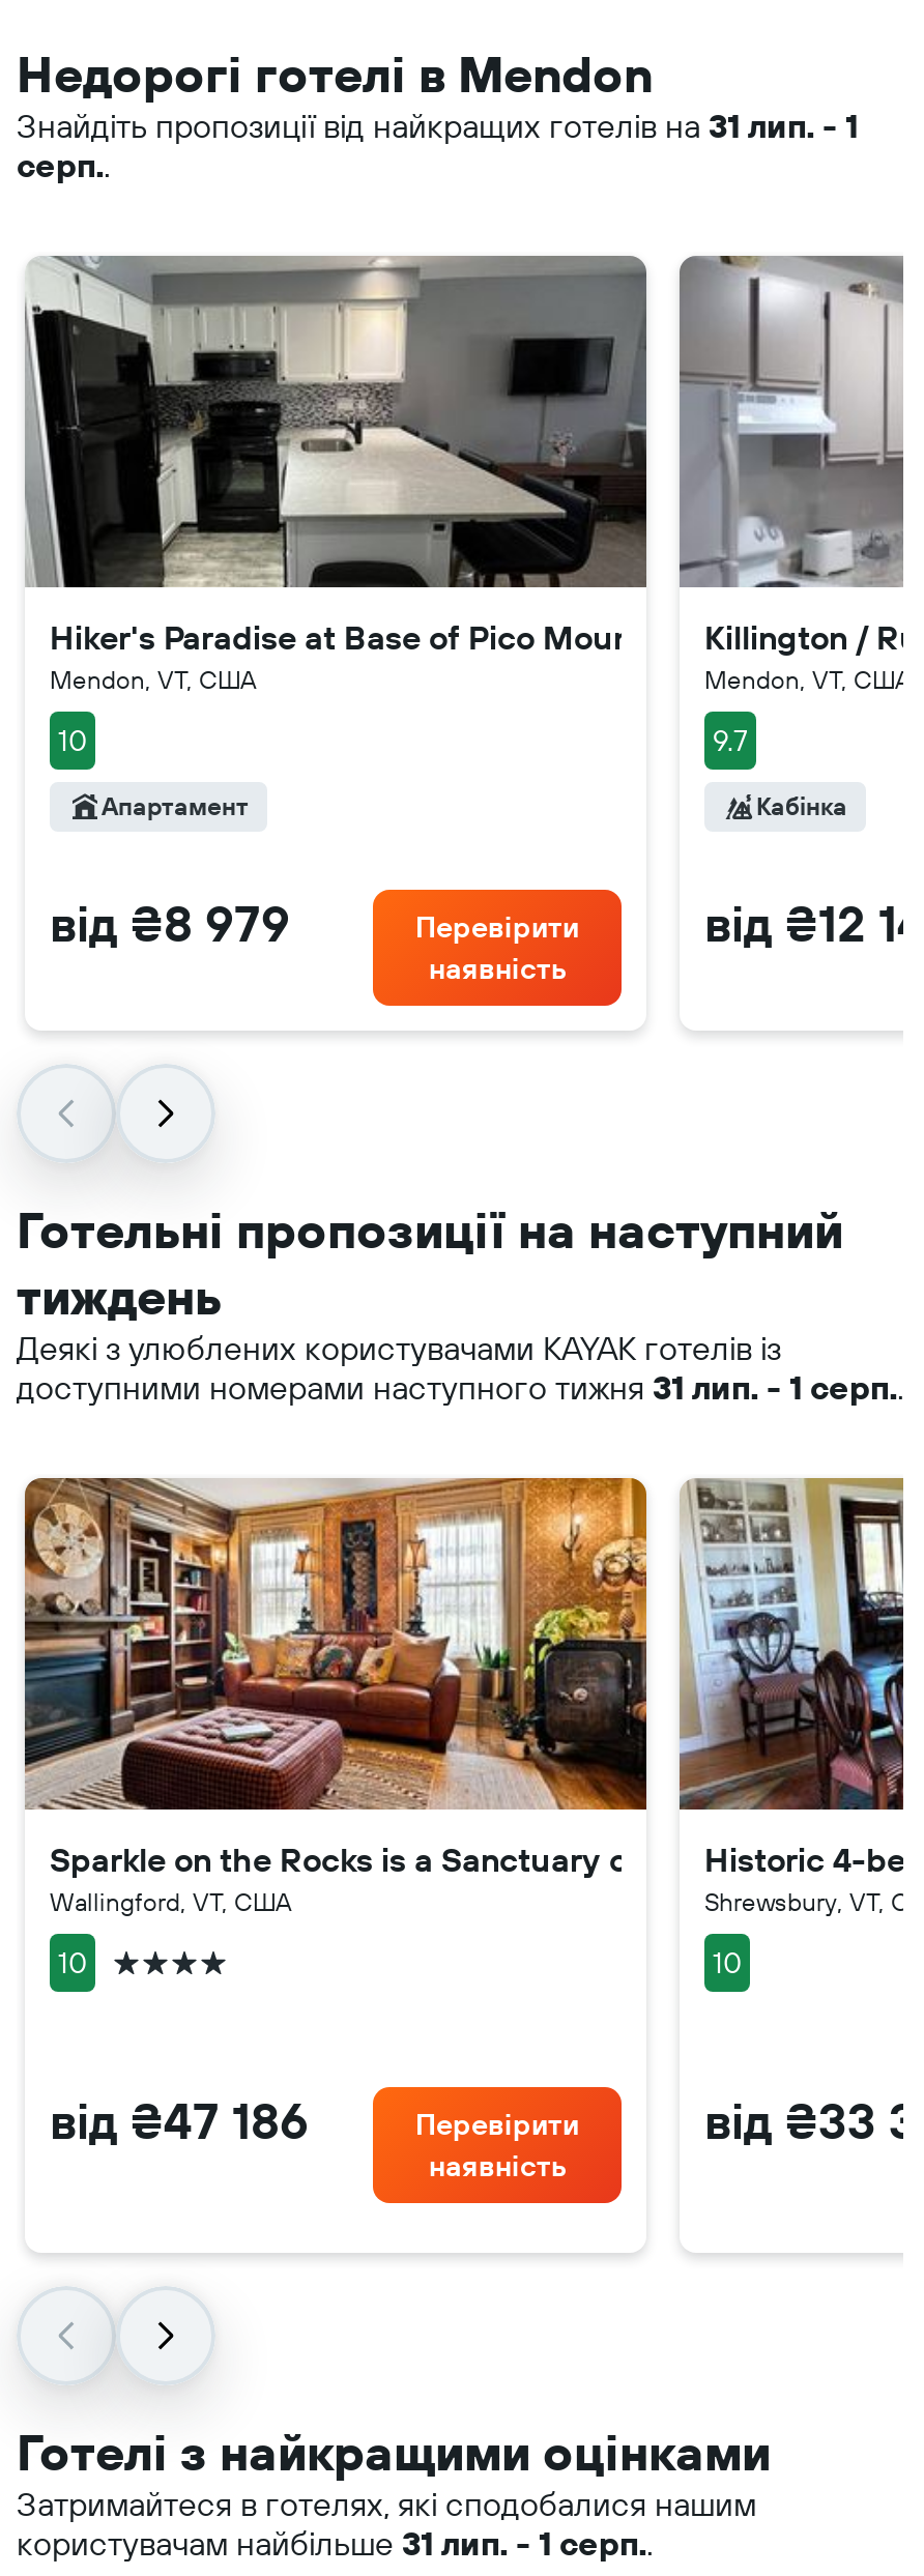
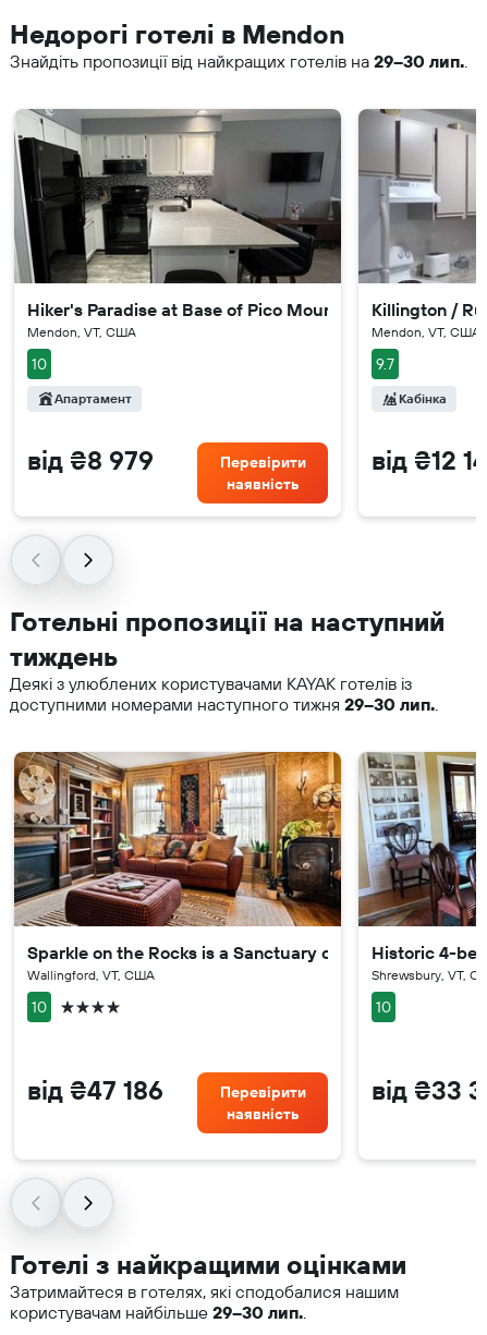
- Знайдіть пропозиції від найкращих готелів на 31 лип. - 1
- серп..
+ Знайдіть пропозиції від найкращих готелів на 29–30 лип..

- доступними номерами наступного тижня 31 лип. - 1 серп..
+ доступними номерами наступного тижня 29–30 лип..

- користувачам найбільше 31 лип. - 1 серп..
+ користувачам найбільше 29–30 лип..
